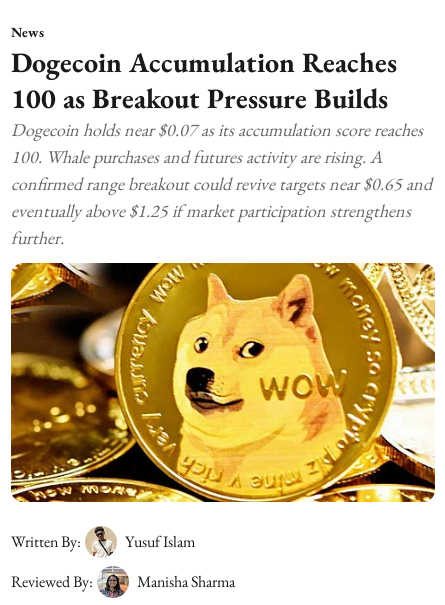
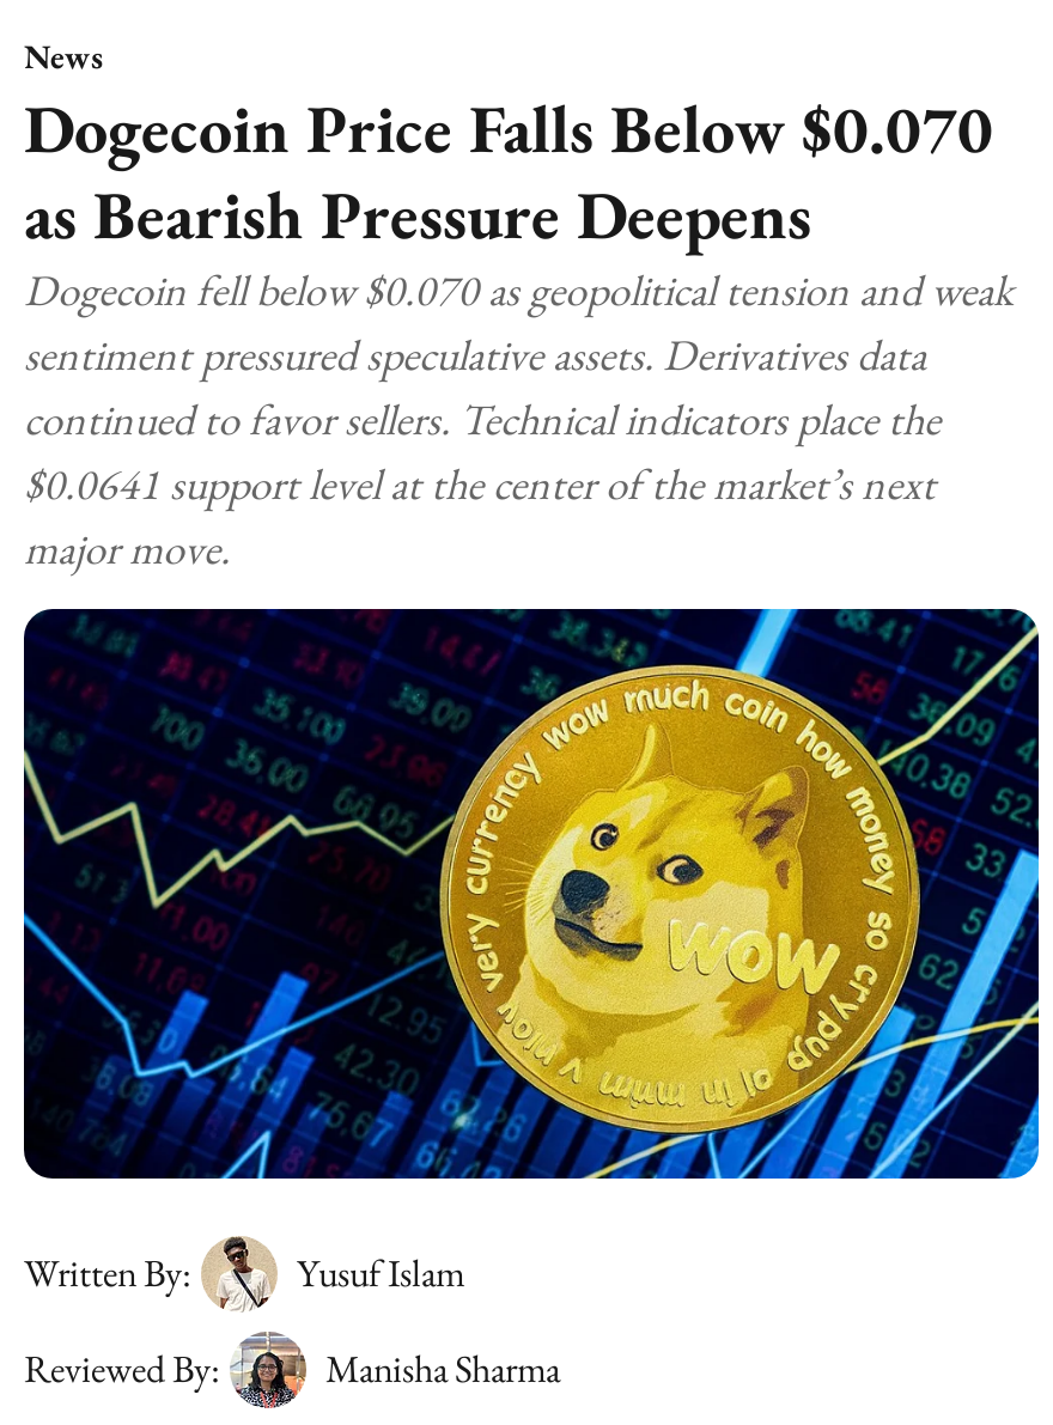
- Dogecoin Accumulation Reaches
- 100 as Breakout Pressure Builds
- Dogecoin holds near $0.07 as its accumulation score reaches
- 100. Whale purchases and futures activity are rising. A
- confirmed range breakout could revive targets near $0.65 and
- eventually above $1.25 if market participation strengthens
- further.
+ Dogecoin Price Falls Below $0.070
+ as Bearish Pressure Deepens
+ Dogecoin fell below $0.070 as geopolitical tension and weak
+ sentiment pressured speculative assets. Derivatives data
+ continued to favor sellers. Technical indicators place the
+ $0.0641 support level at the center of the market’s next
+ major move.

- [image]
+ [image]
